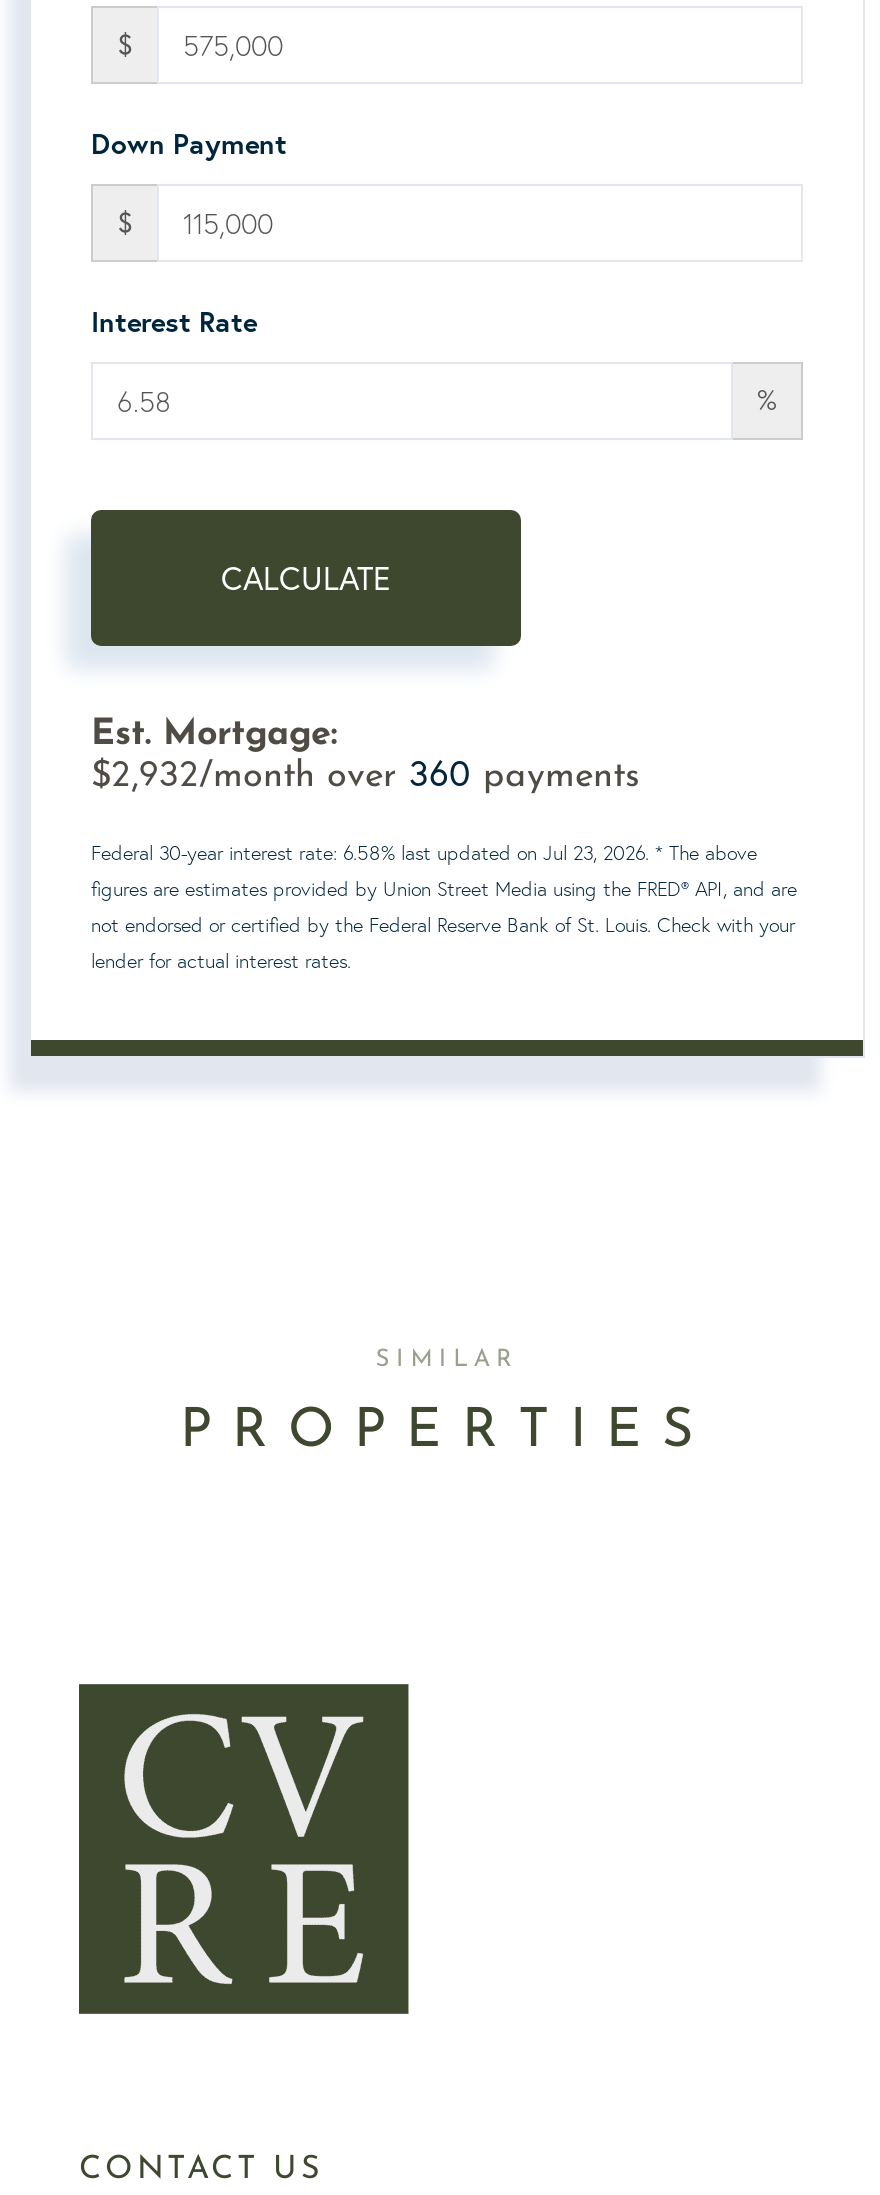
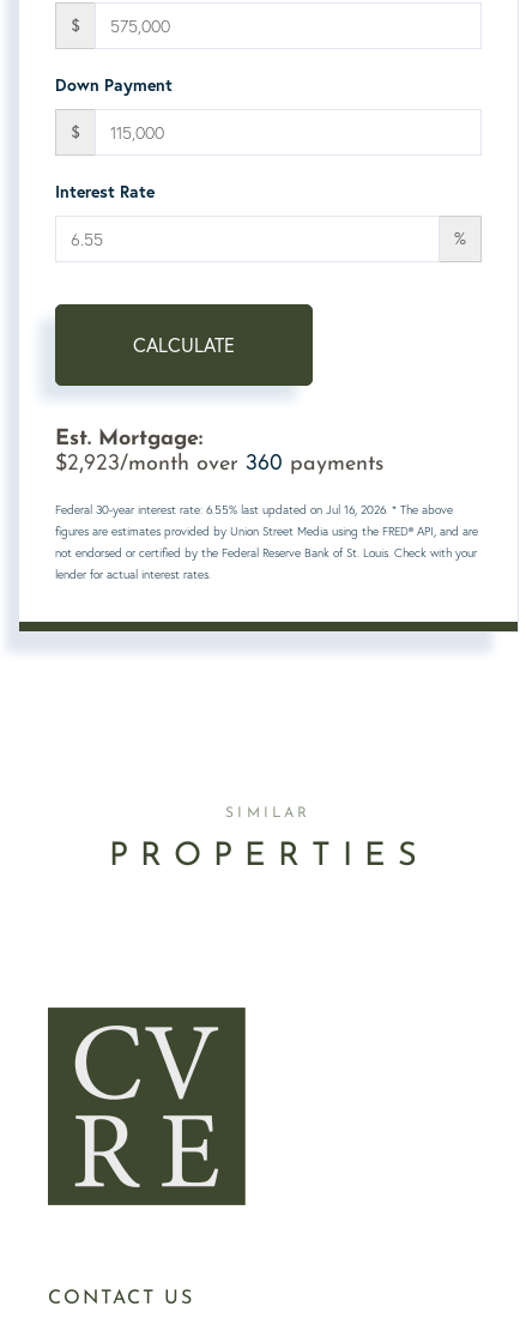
- $2,932/month over 360 payments
+ $2,923/month over 360 payments

- Federal 30-year interest rate: 6.58% last updated on Jul 23, 2026. * The above
+ Federal 30-year interest rate: 6.55% last updated on Jul 16, 2026. * The above
